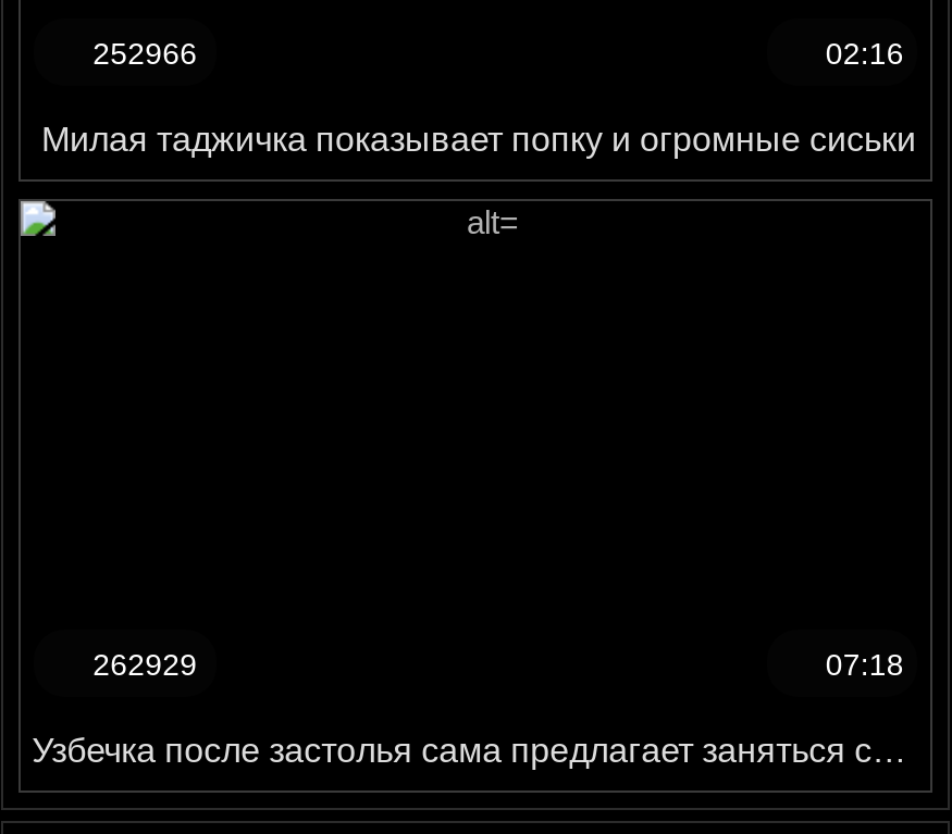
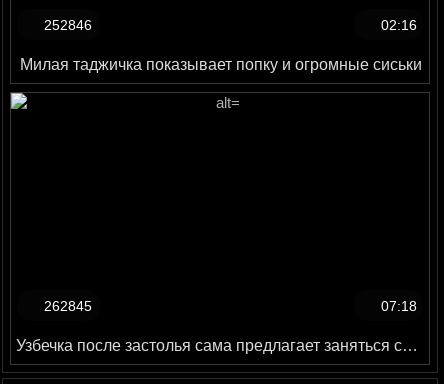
- 252966
+ 252846

- 262929
+ 262845
